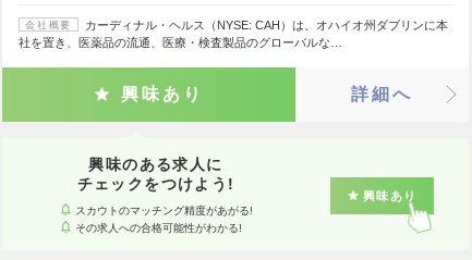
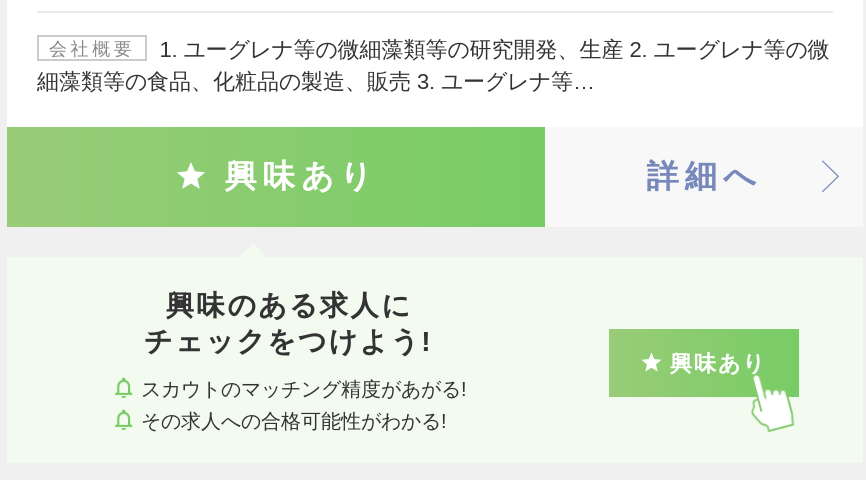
- カーディナル・ヘルス（NYSE: CAH）は、オハイオ州ダブリンに本
- 社を置き、医薬品の流通、医療・検査製品のグローバルな…
+ 1. ユーグレナ等の微細藻類等の研究開発、生産 2. ユーグレナ等の微
+ 細藻類等の食品、化粧品の製造、販売 3. ユーグレナ等…
